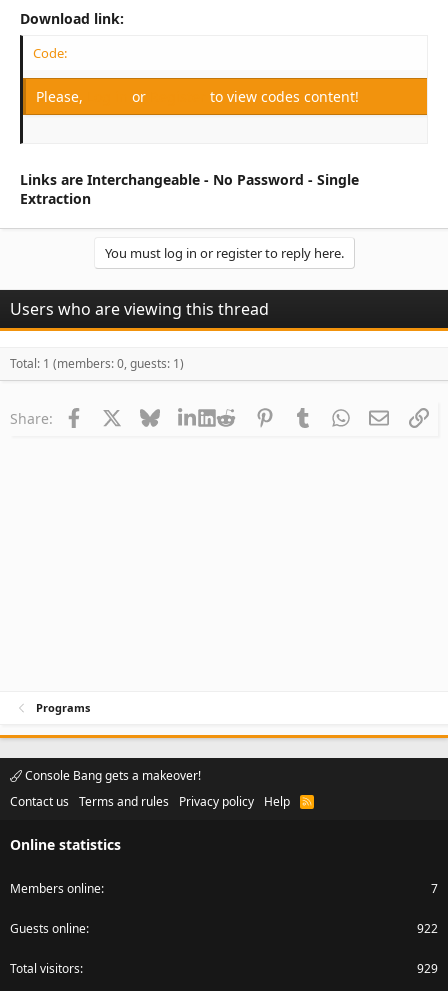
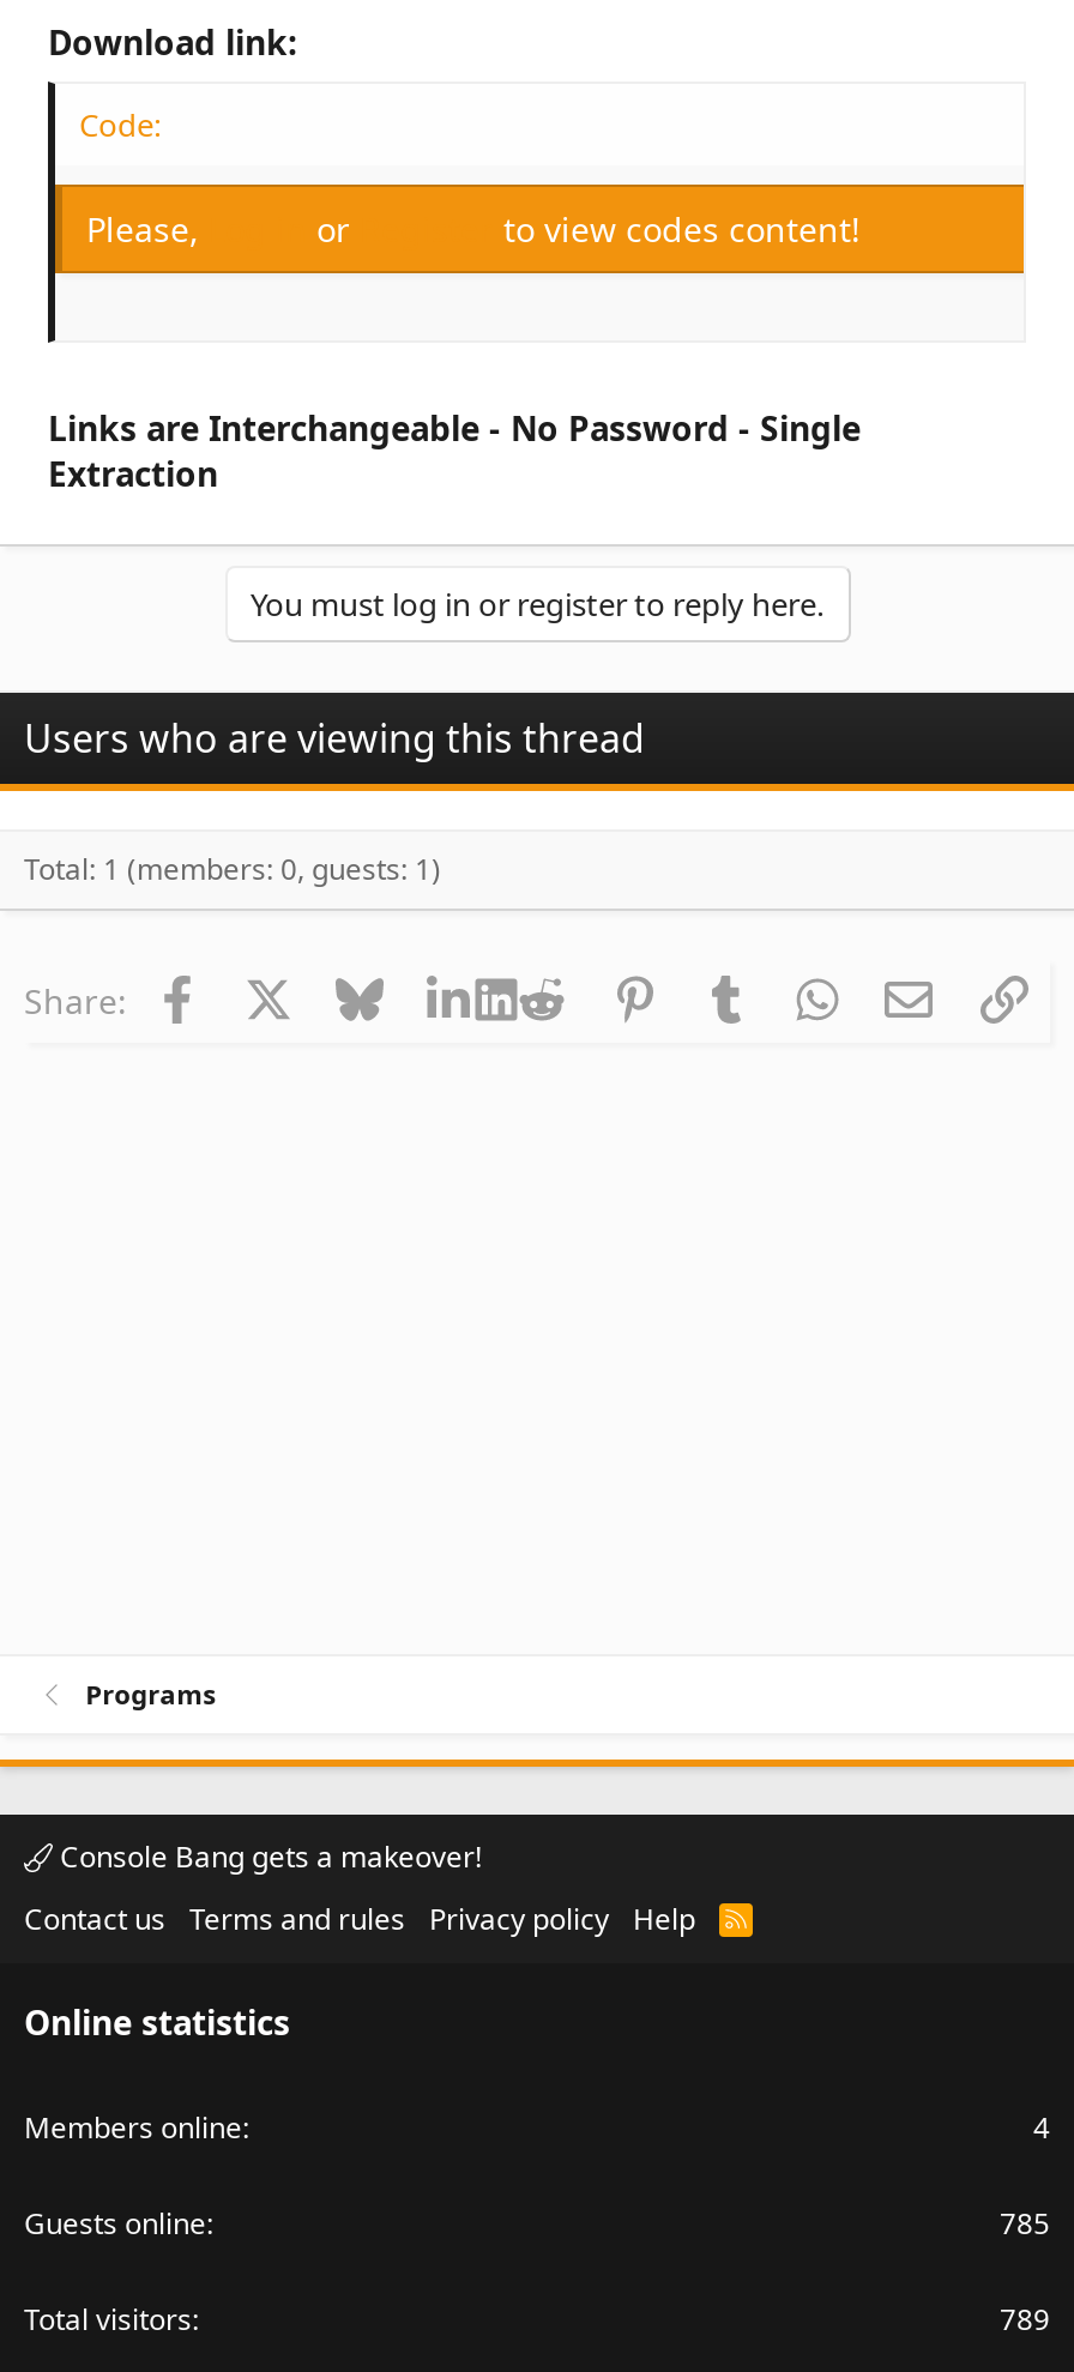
- 7
+ 4

- 922
+ 785

- 929
+ 789
